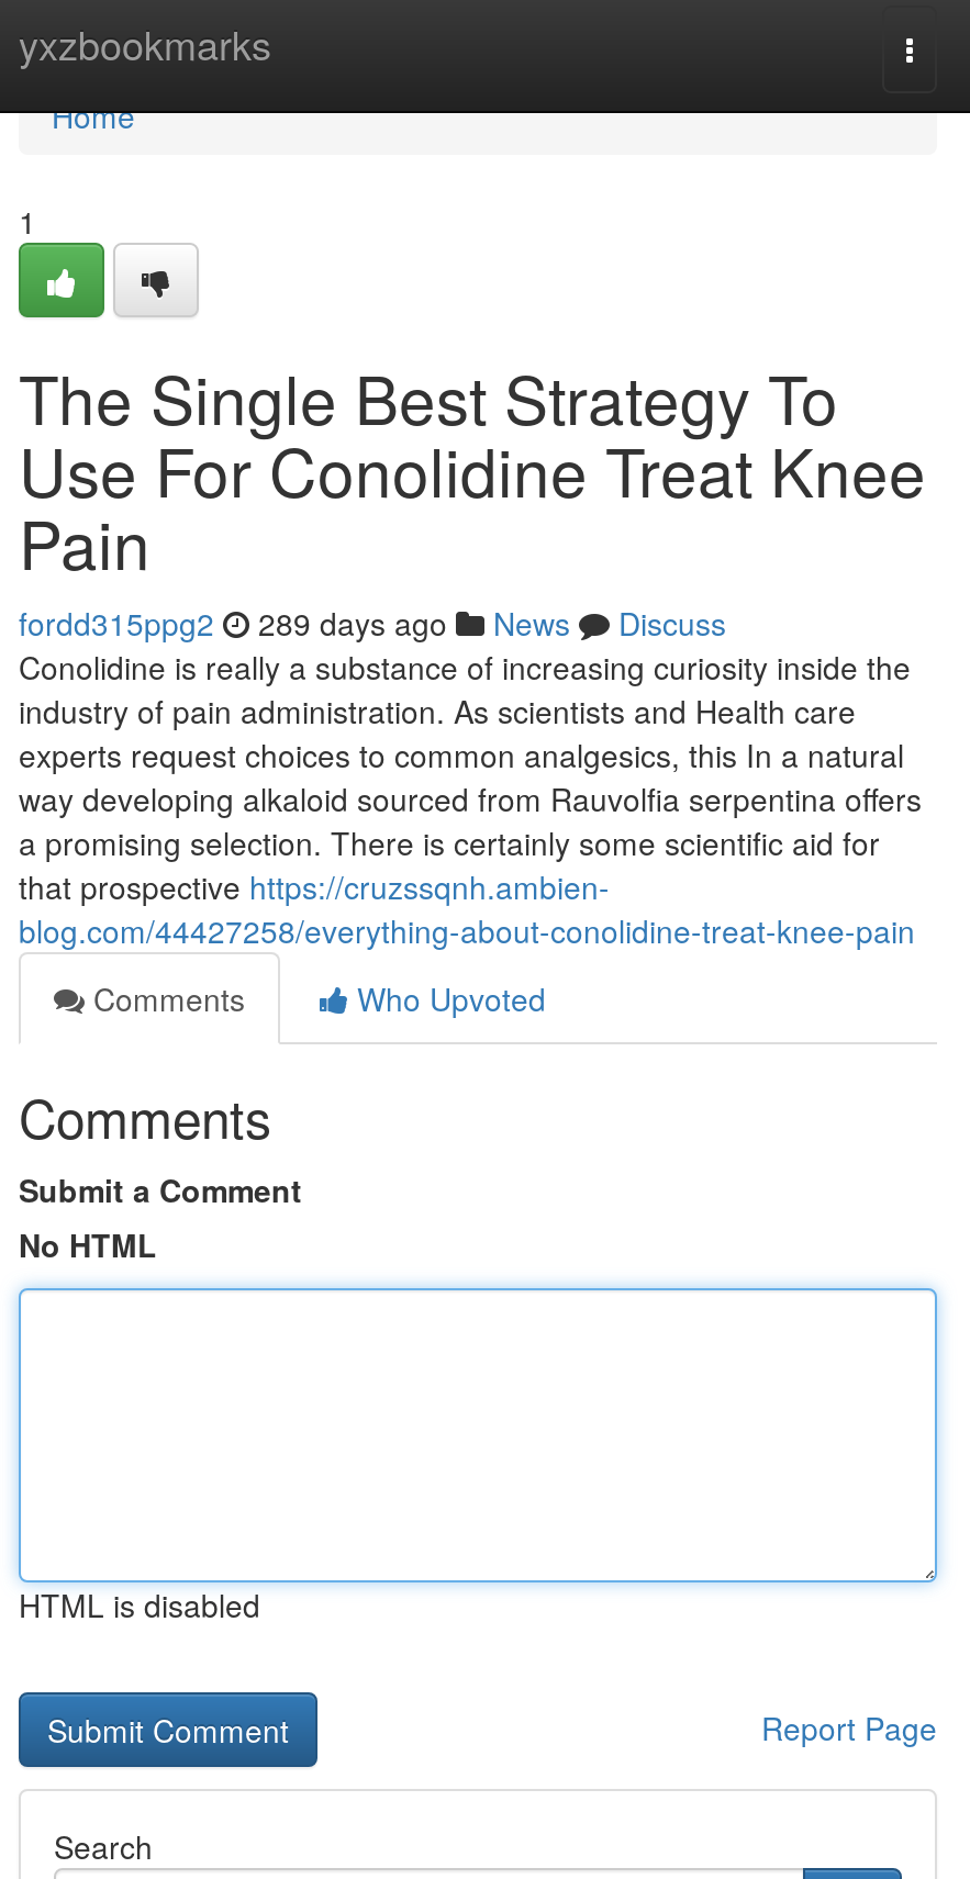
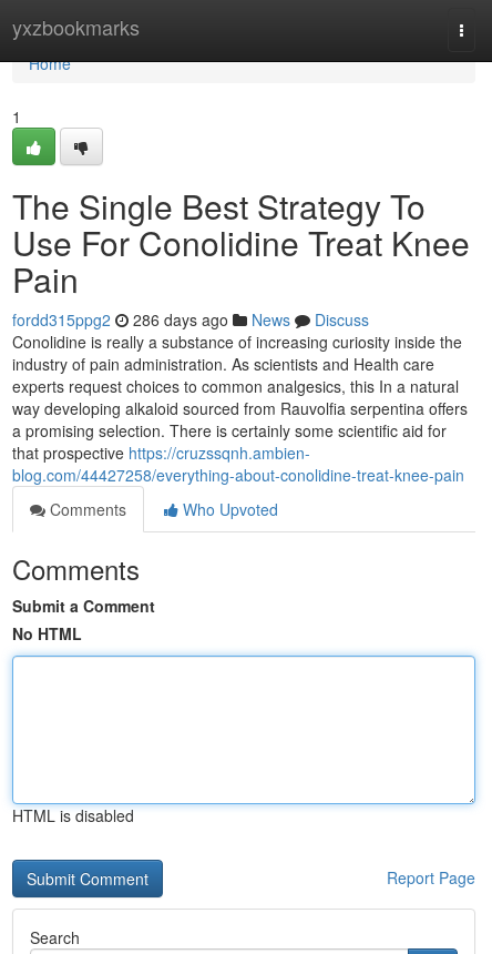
- fordd315ppg2 289 days ago News Discuss
+ fordd315ppg2 286 days ago News Discuss
